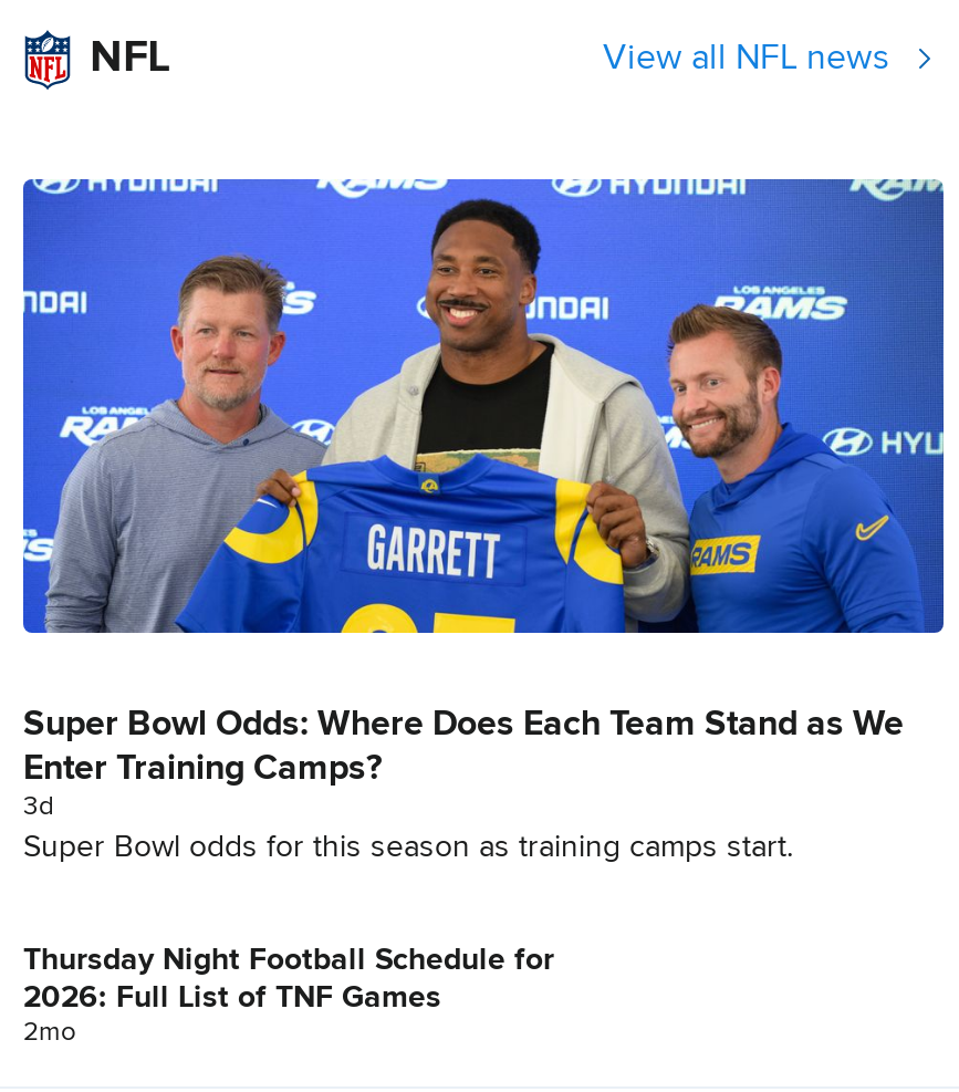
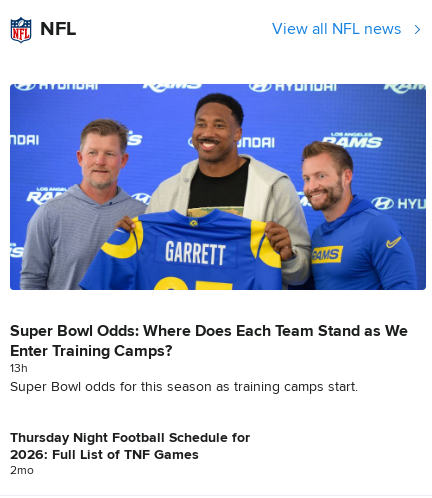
- 3d
+ 13h
